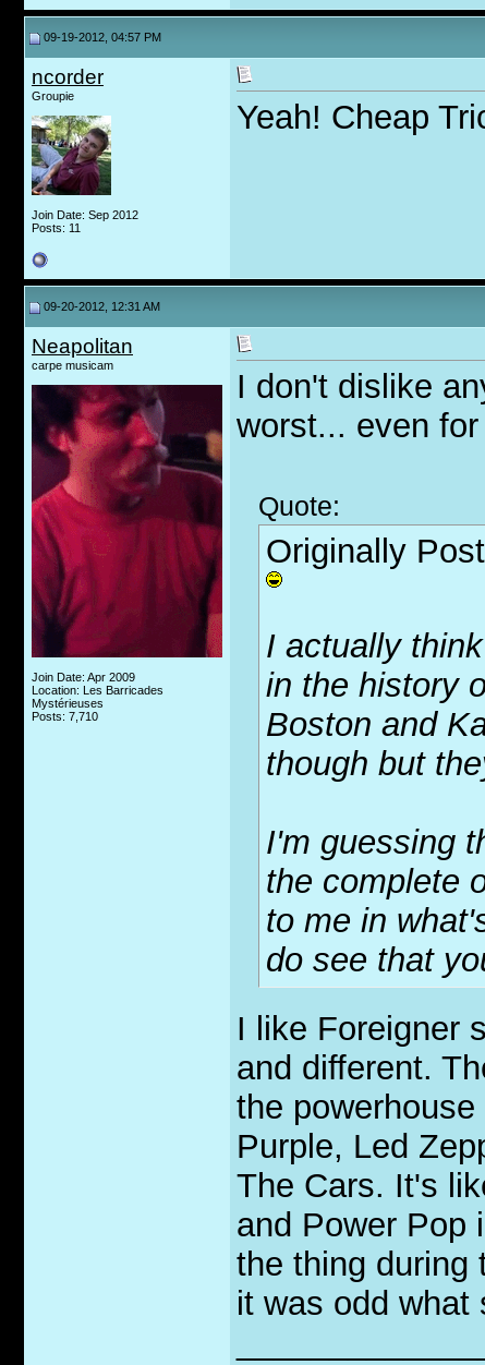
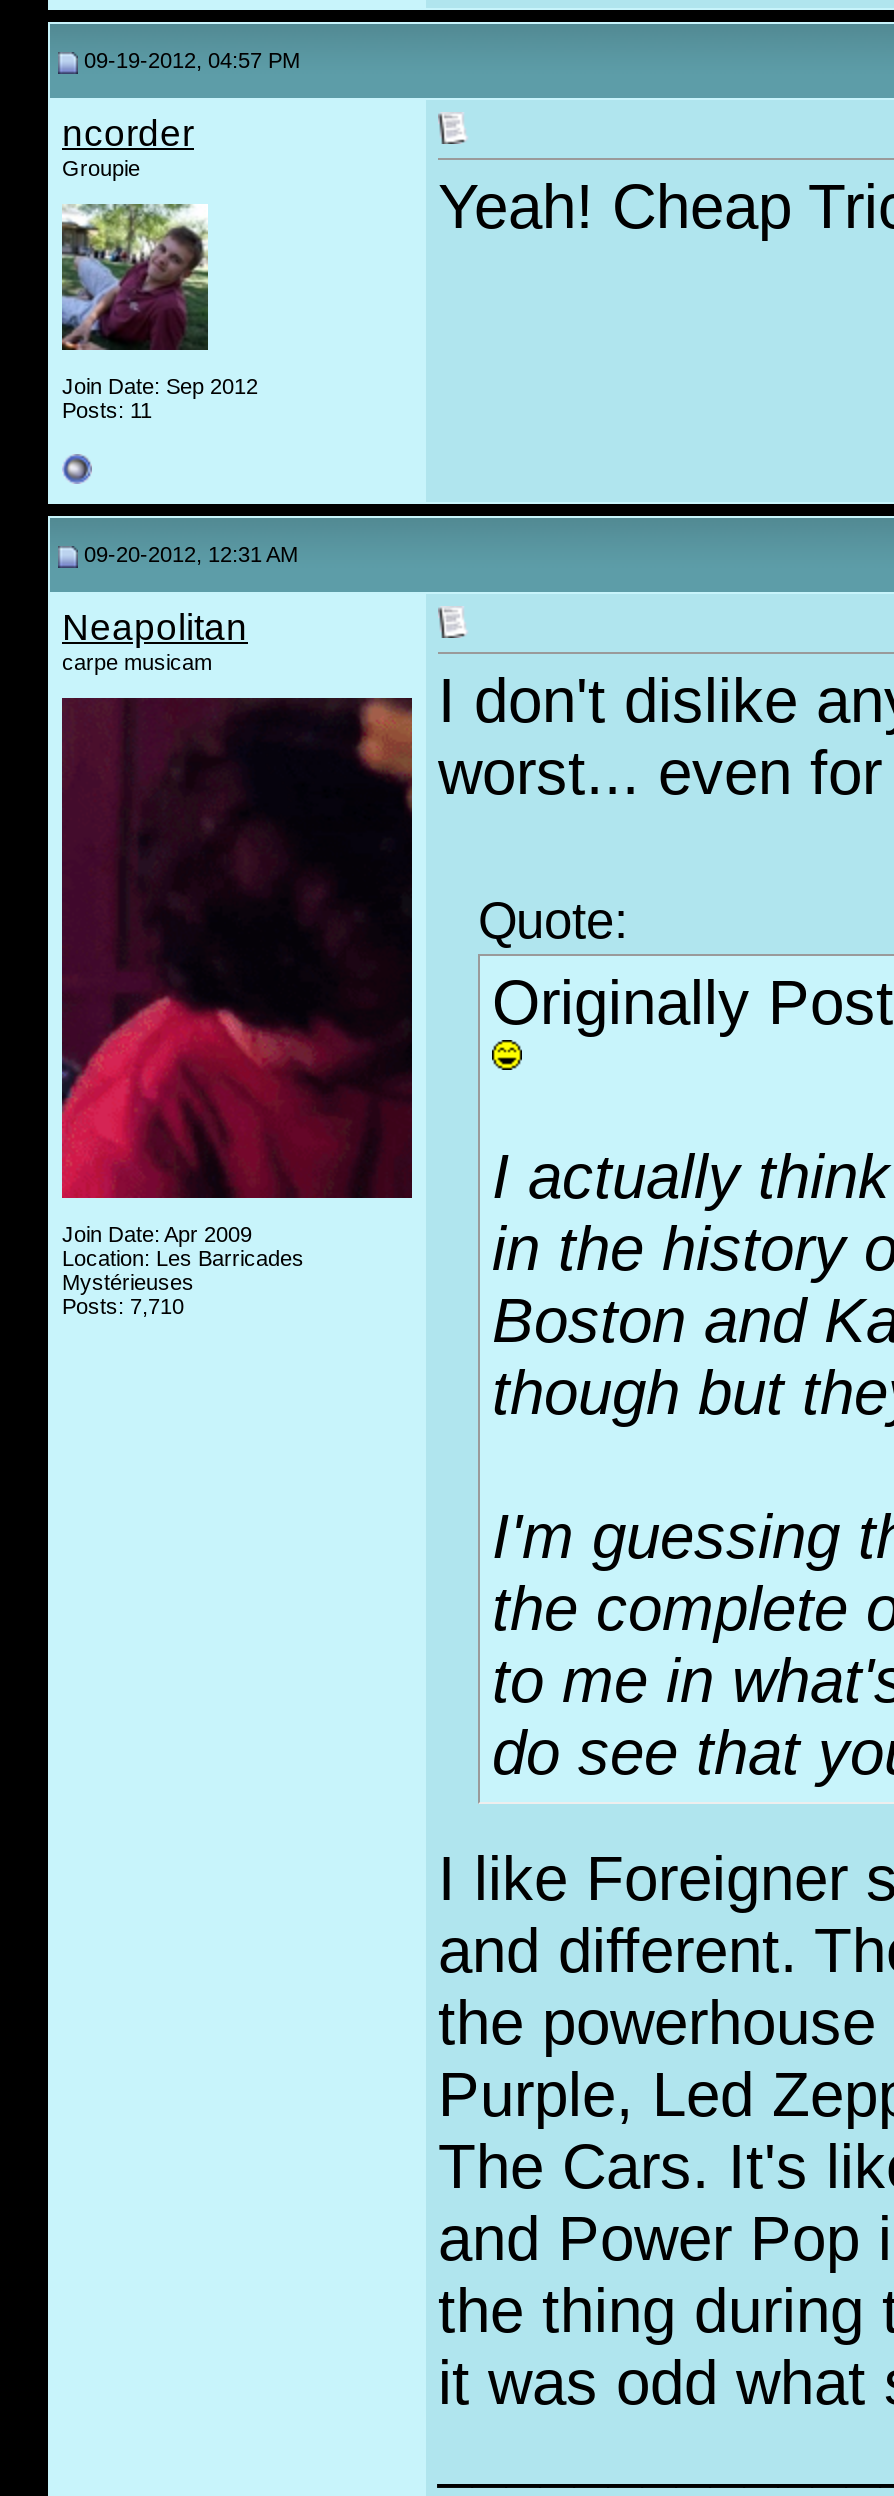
- [image]
+ [image]
